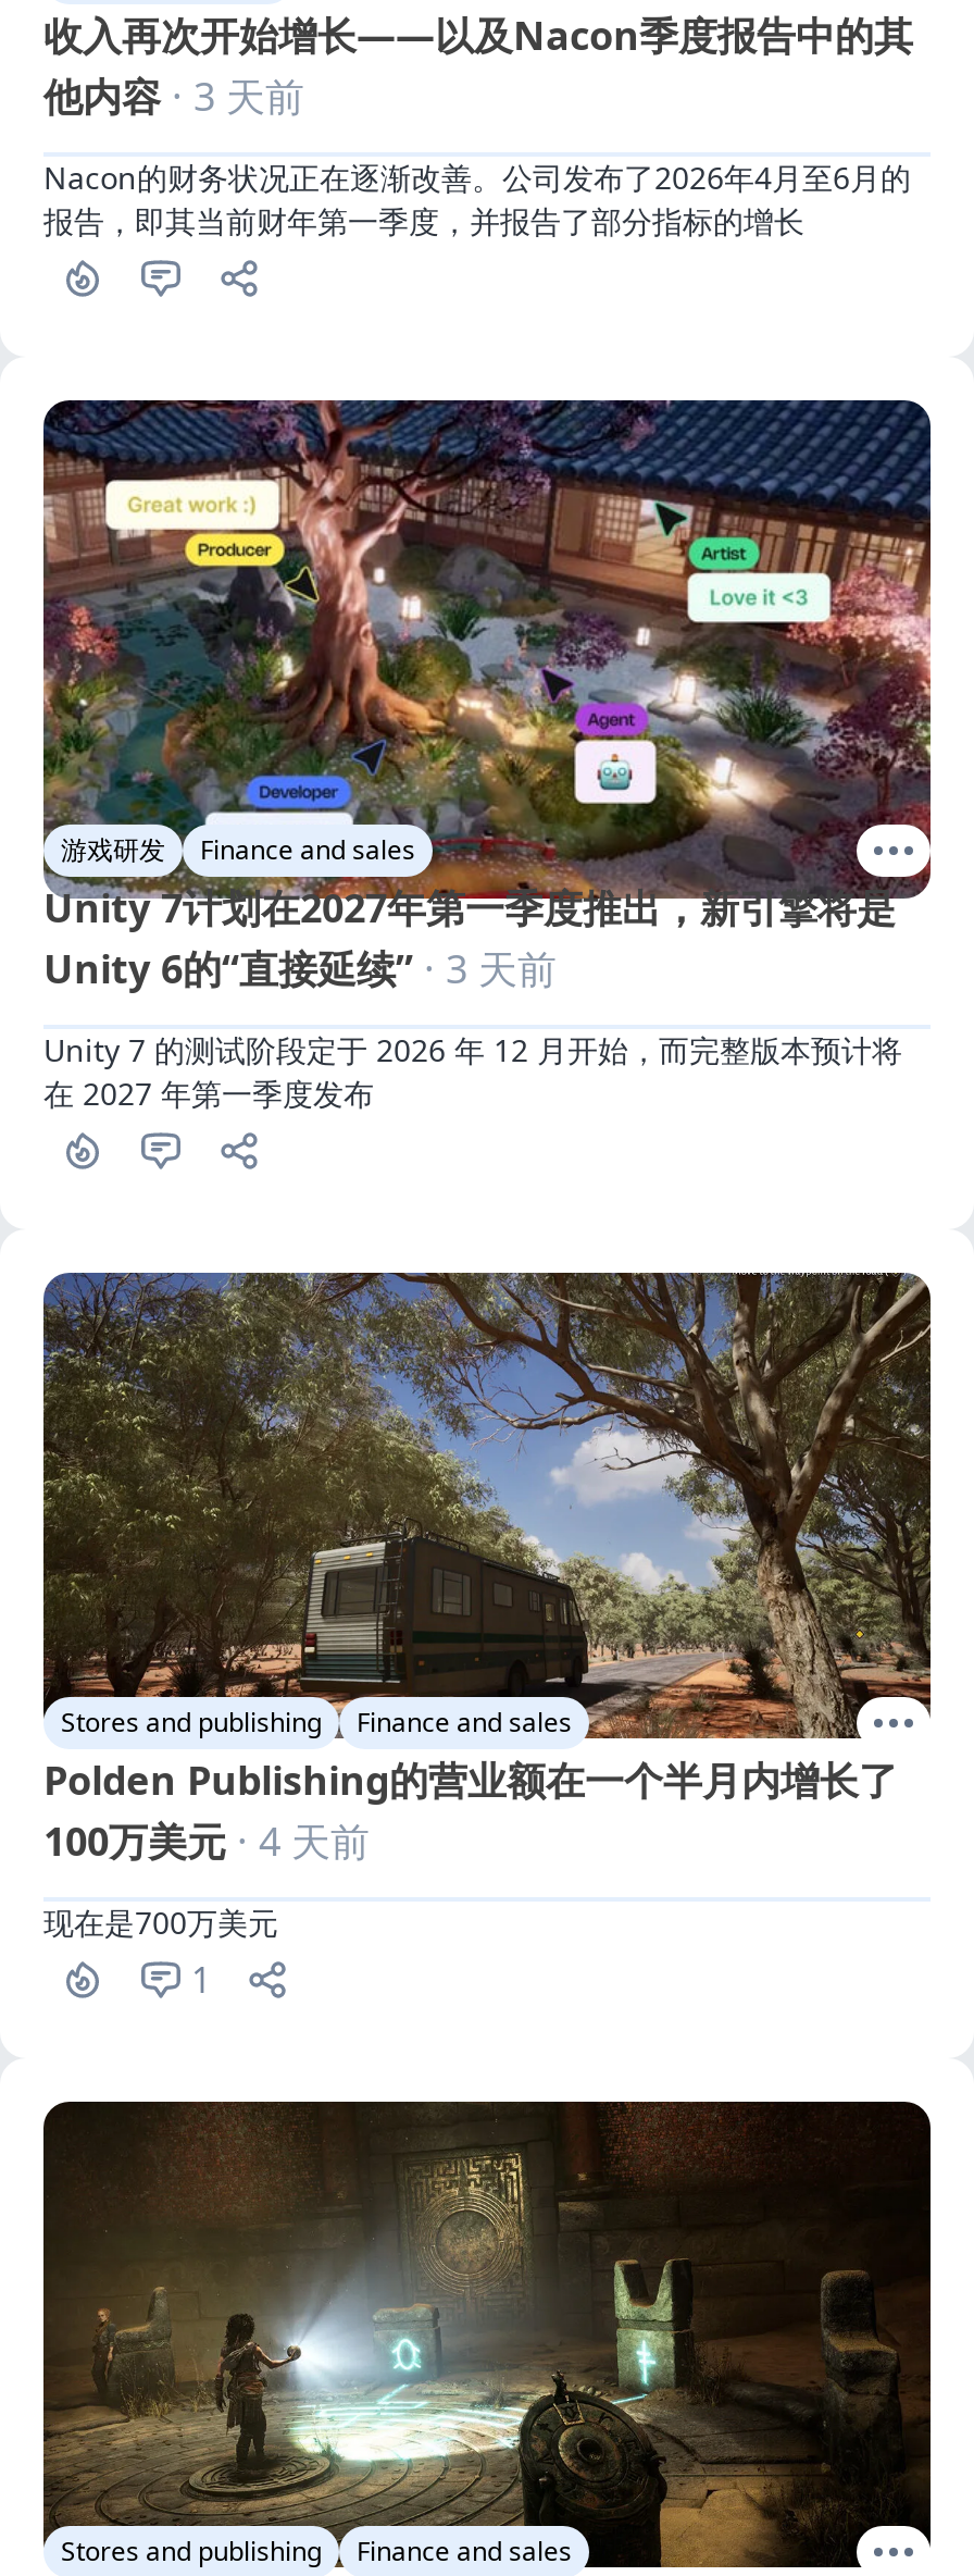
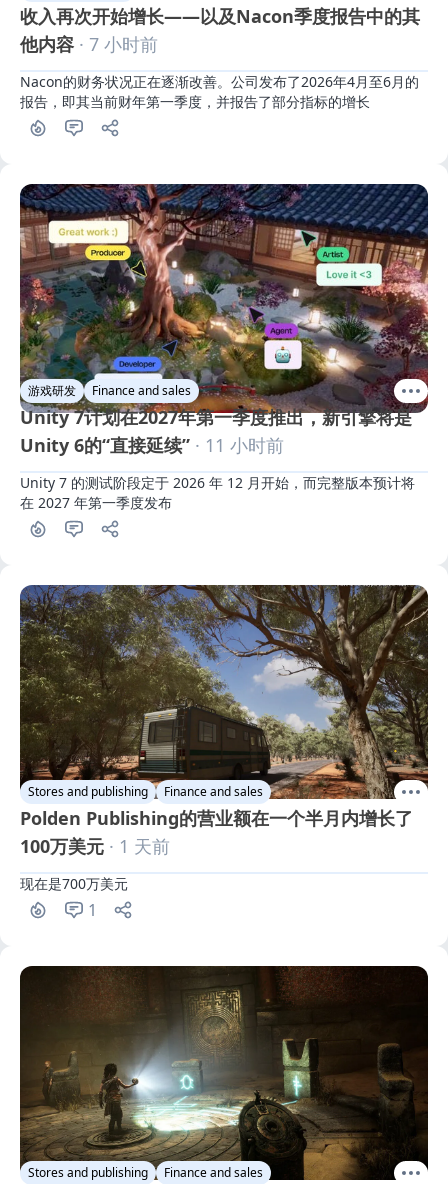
- 他内容· 3 天前
+ 他内容· 7 小时前

- Unity 6的“直接延续” · 3 天前
+ Unity 6的“直接延续” · 11 小时前

- 100万美元· 4 天前
+ 100万美元· 1 天前
